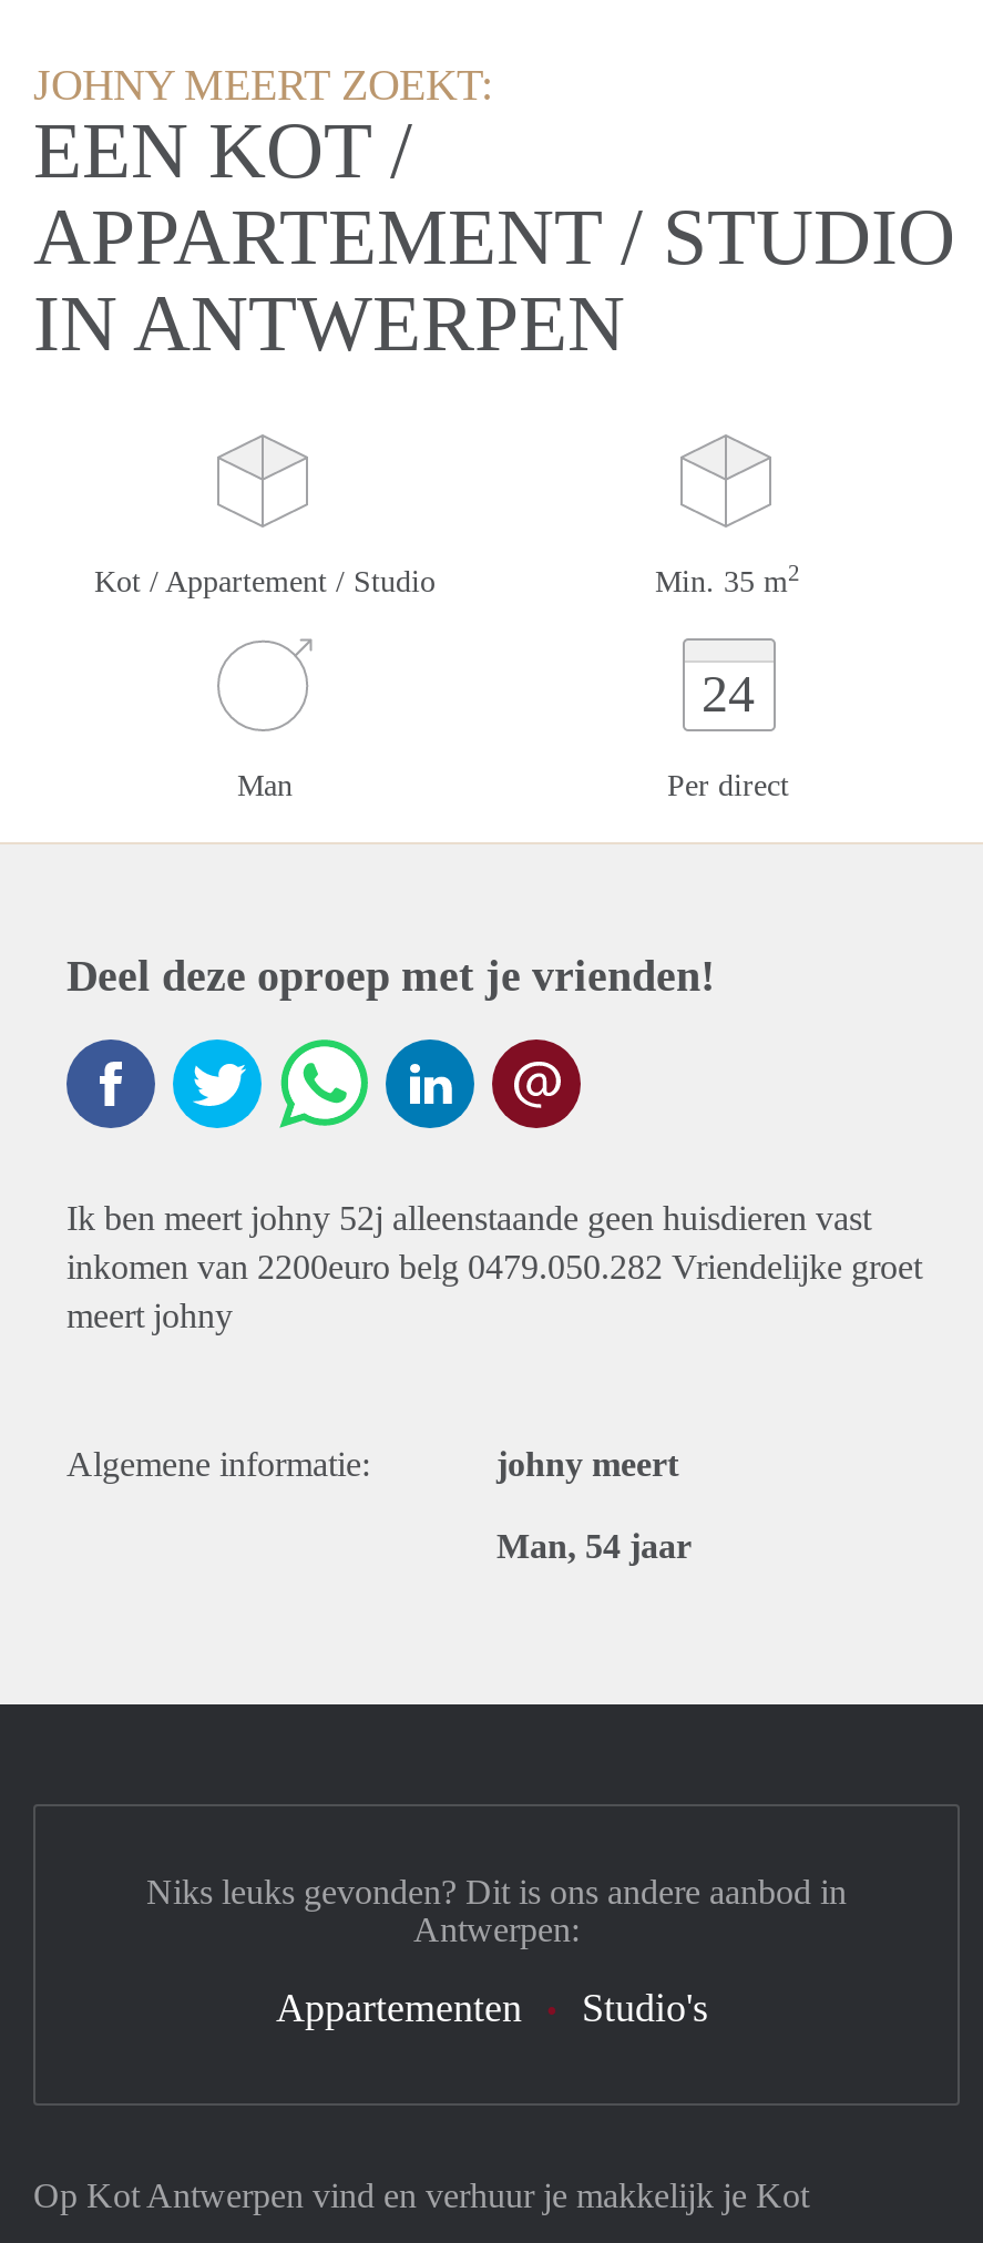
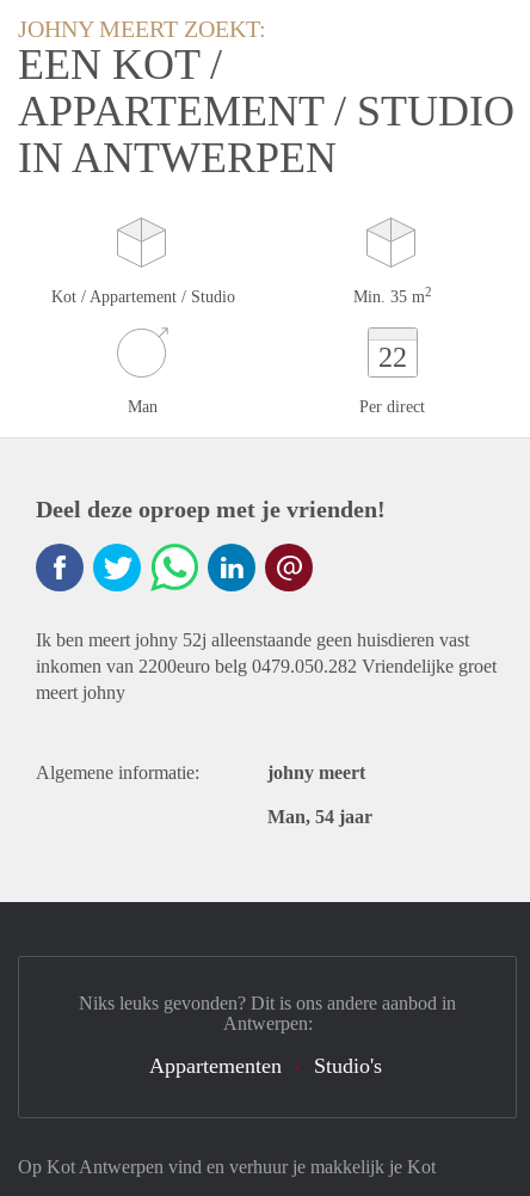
- 24
+ 22
